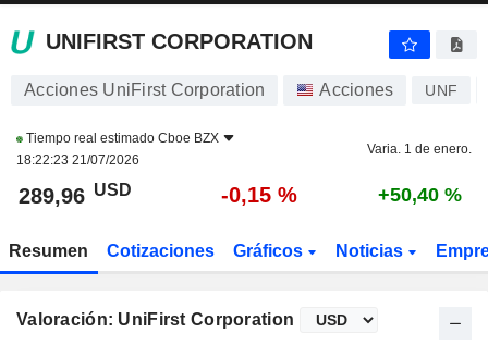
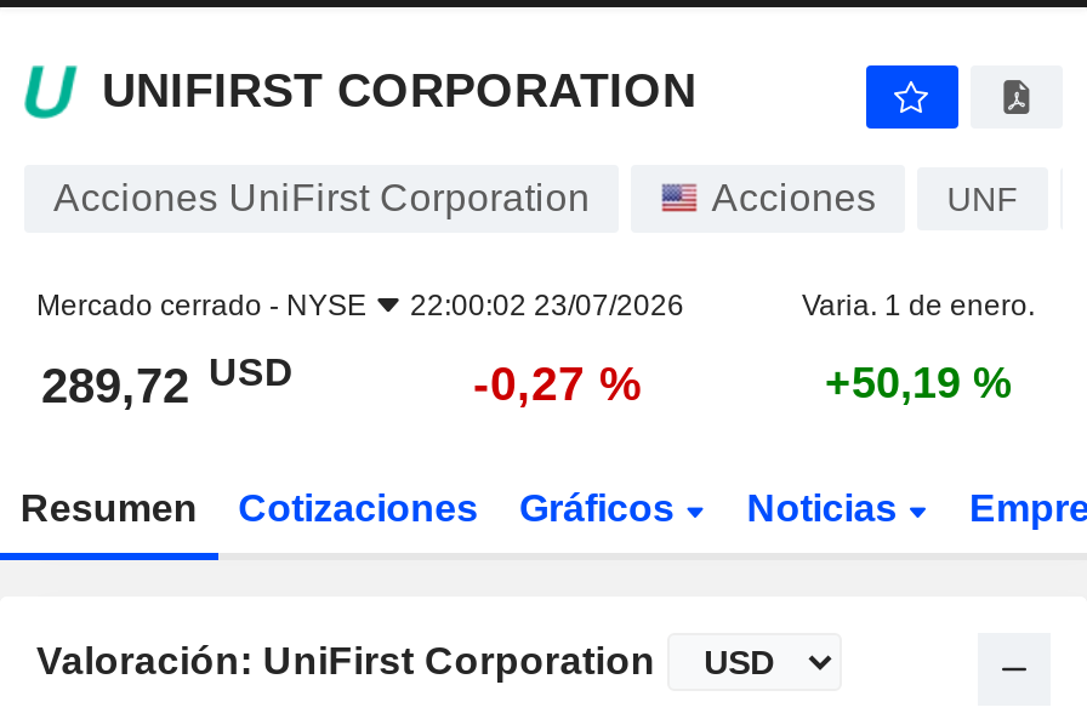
- Tiempo real estimado Cboe BZX
- 18:22:23 21/07/2026
+ Mercado cerrado - NYSE
+ 22:00:02 23/07/2026

- 289,96 USD
+ 289,72 USD

- -0,15 %
+ -0,27 %

- +50,40 %
+ +50,19 %
